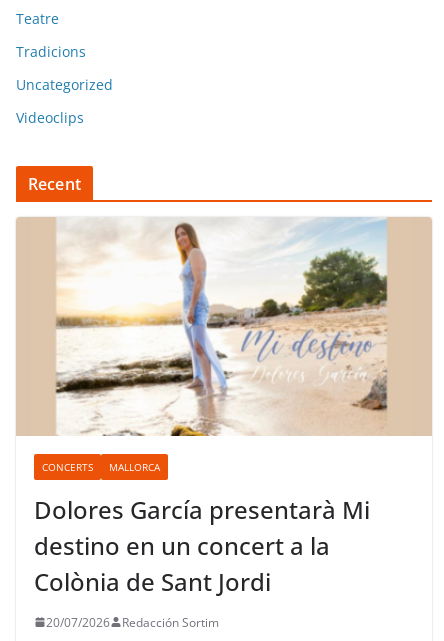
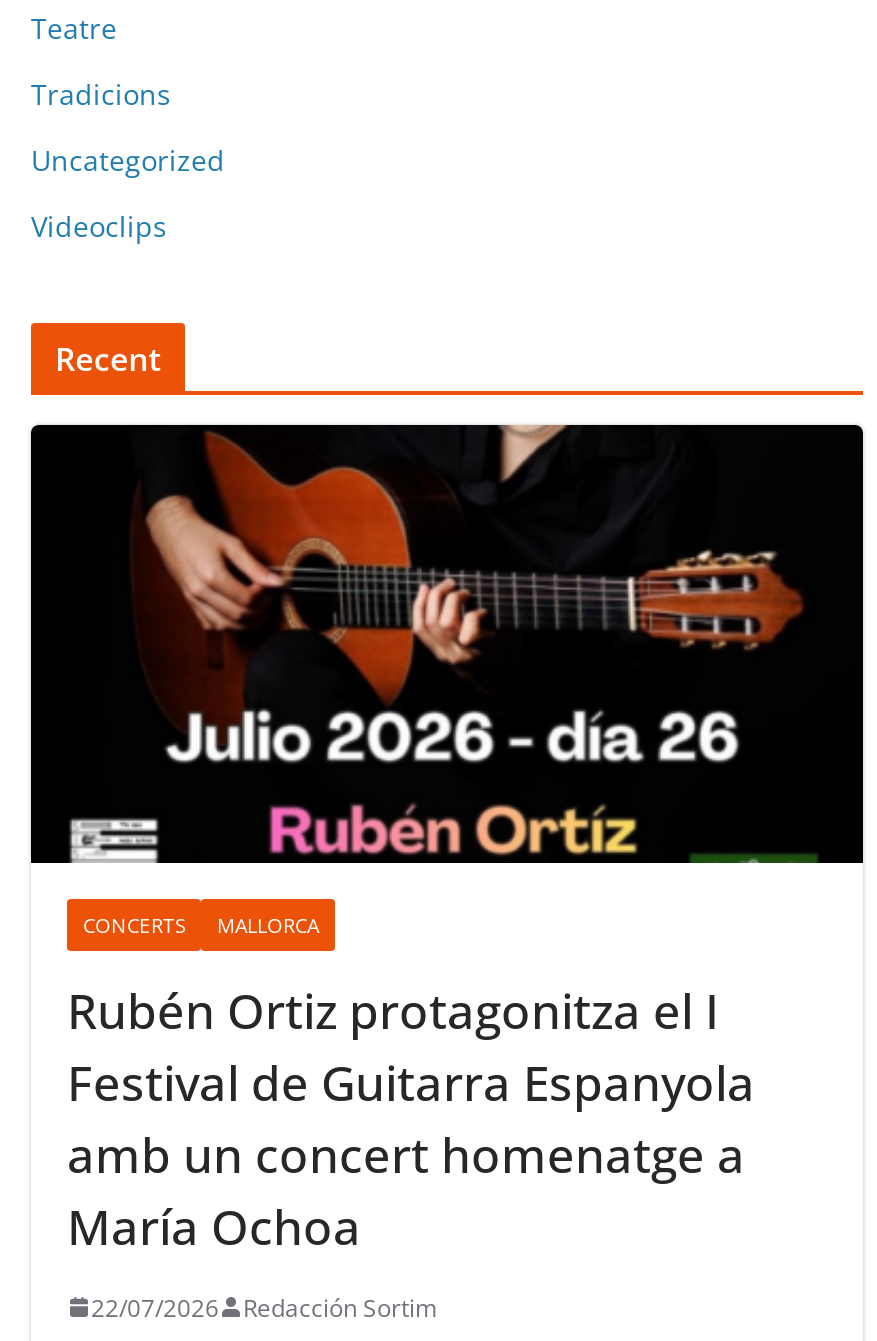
- [image]
+ [image]

- Dolores García presentarà Mi
- destino en un concert a la
- Colònia de Sant Jordi
+ Rubén Ortiz protagonitza el I
+ Festival de Guitarra Espanyola
+ amb un concert homenatge a
+ María Ochoa

- 20/07/2026 Redacción Sortim
+ 22/07/2026 Redacción Sortim
